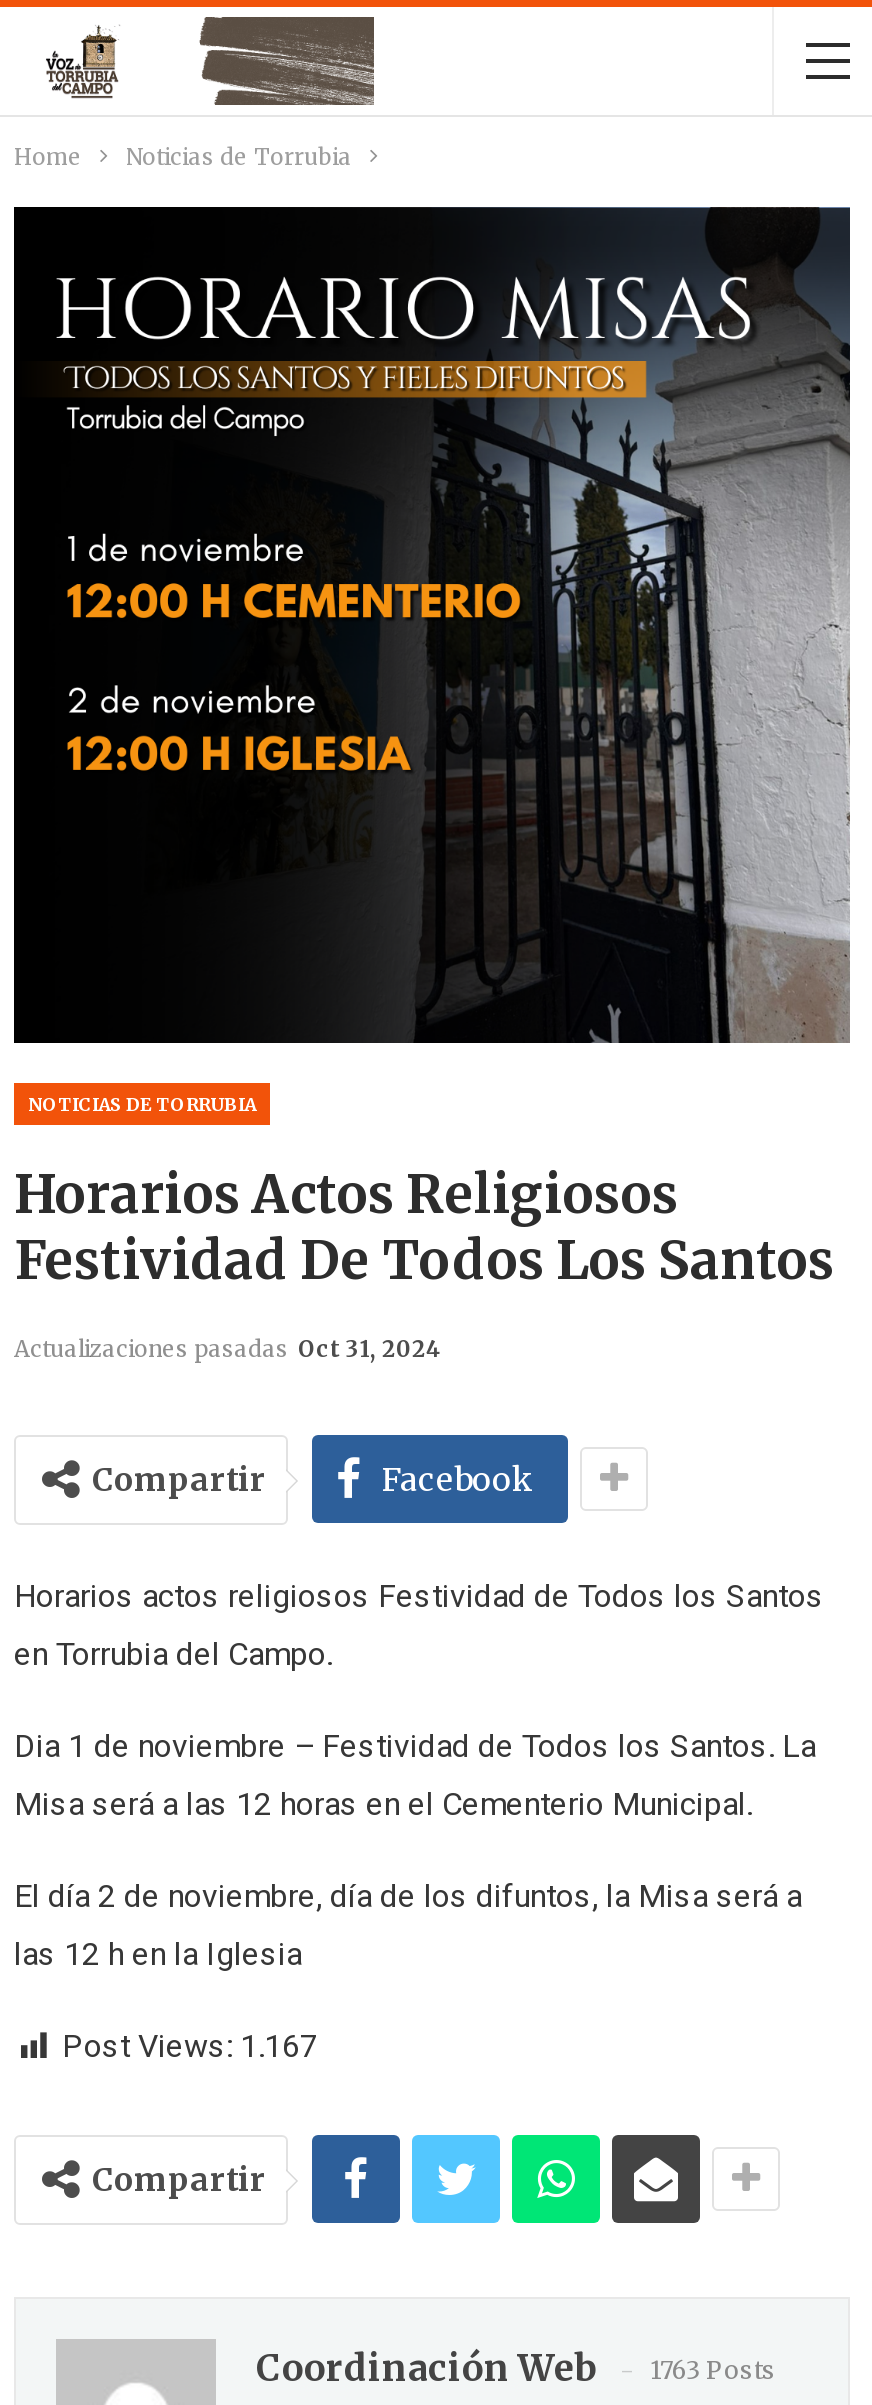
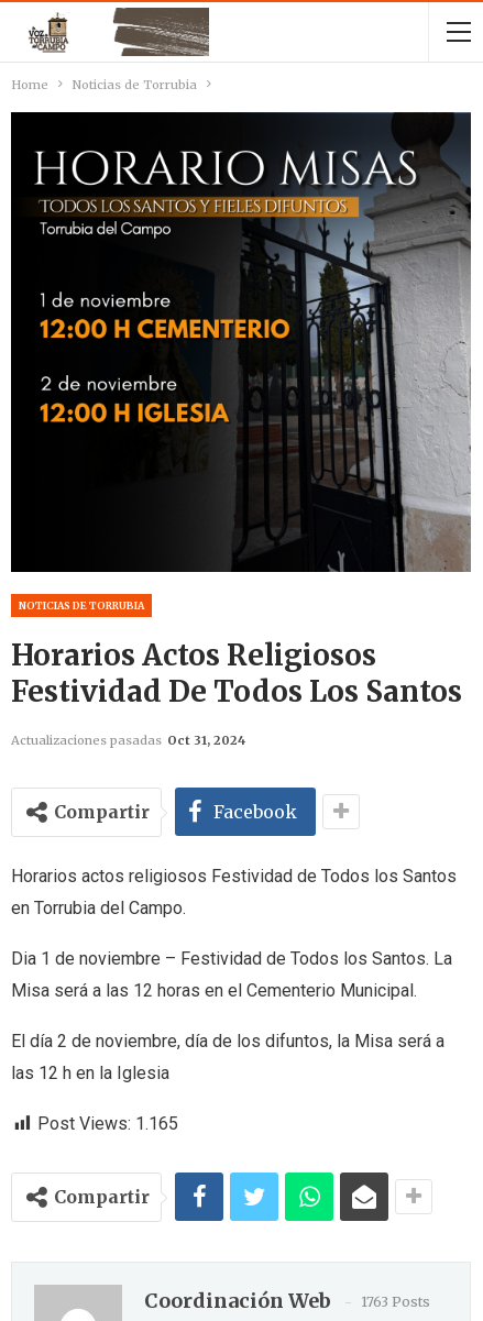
- Post Views: 1.167
+ Post Views: 1.165
